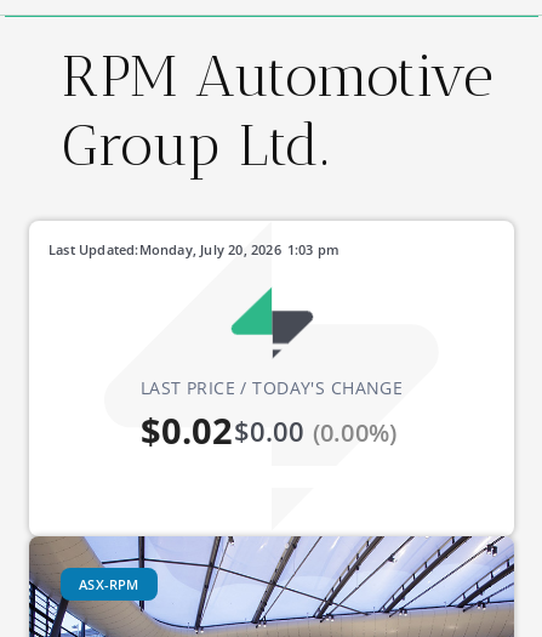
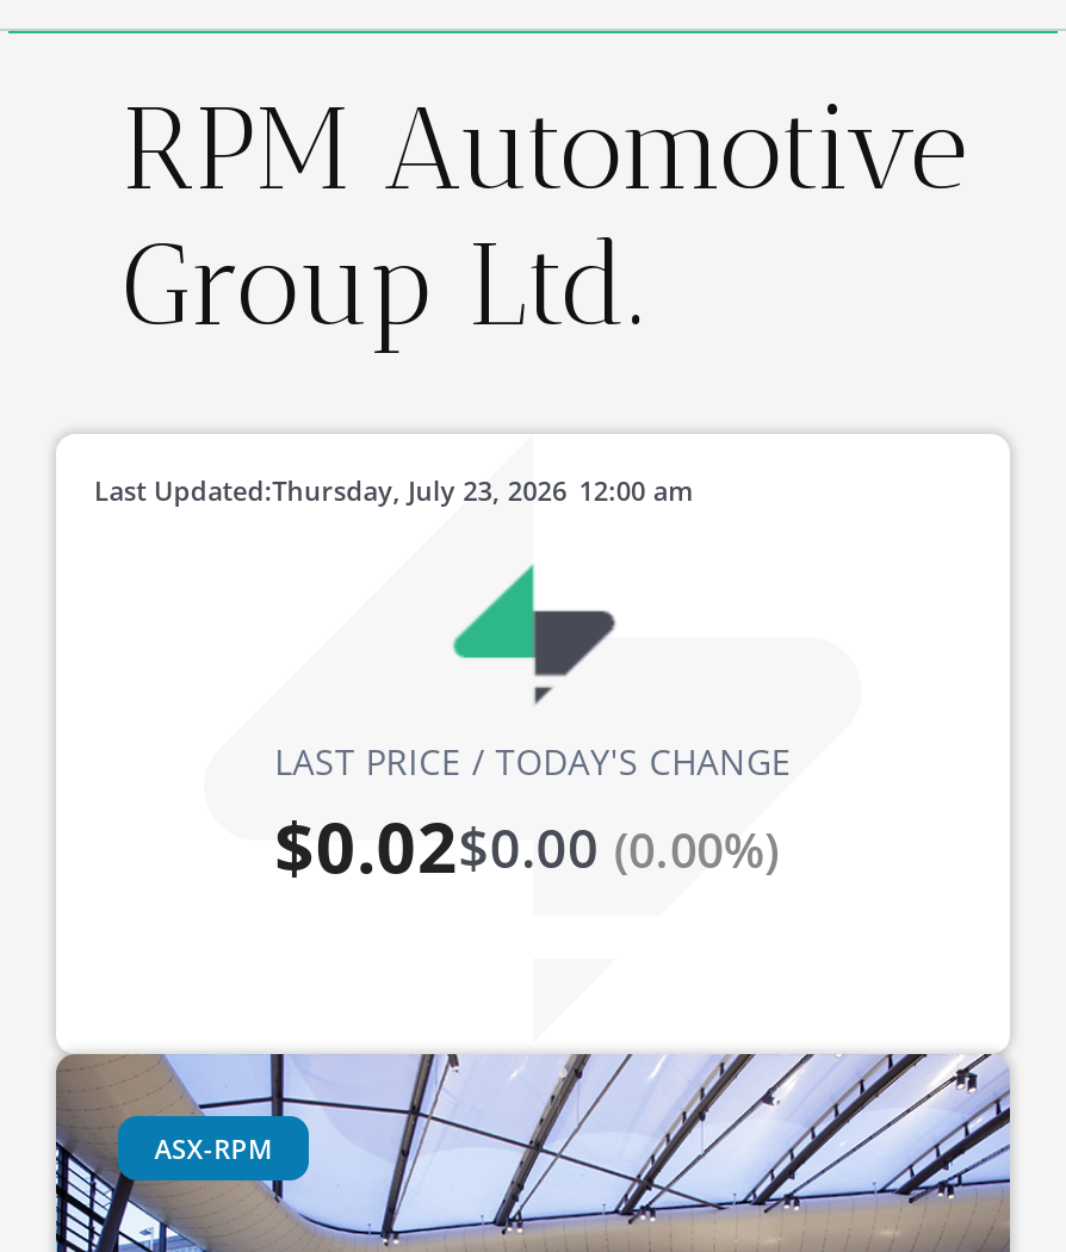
- 1:03 pm
- Monday, July 20, 2026
+ 12:00 am
+ Thursday, July 23, 2026
